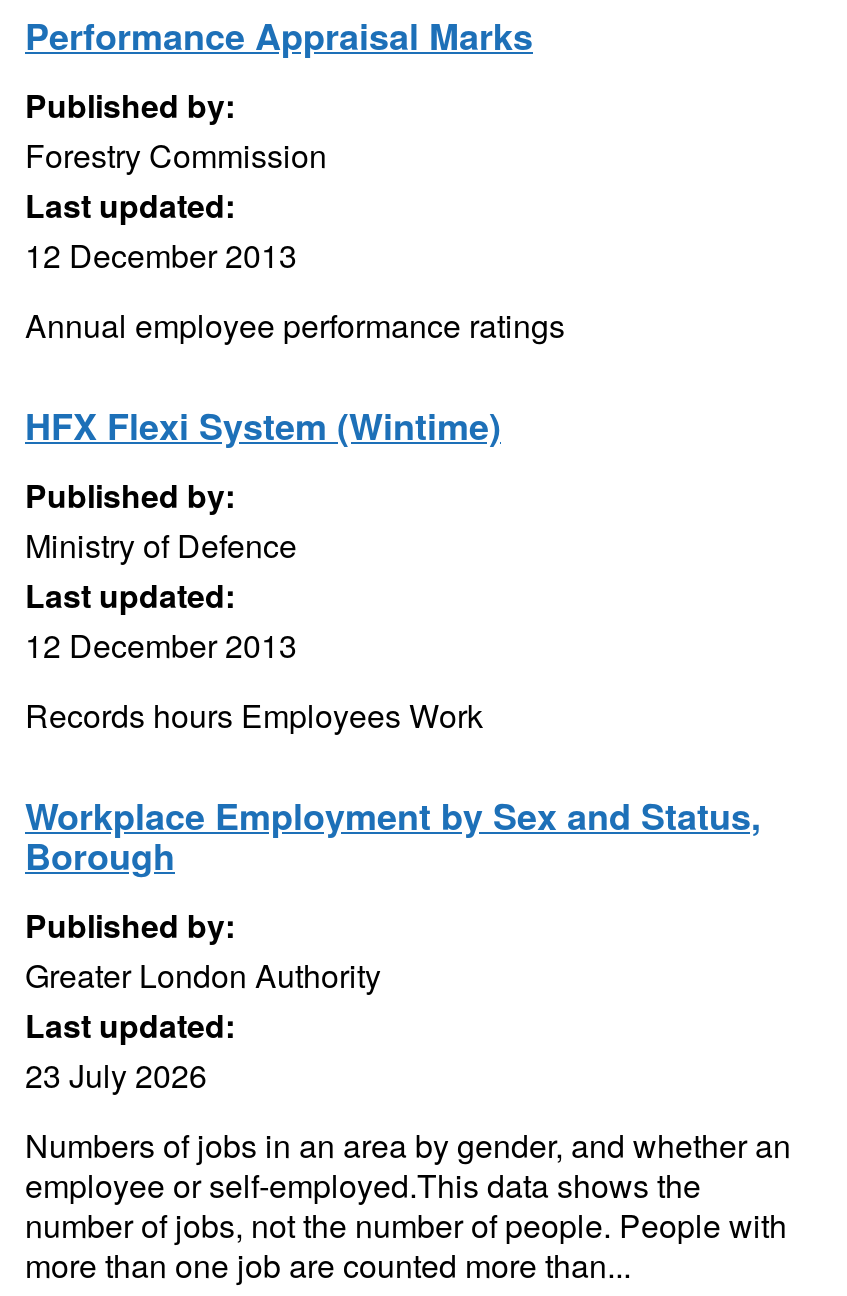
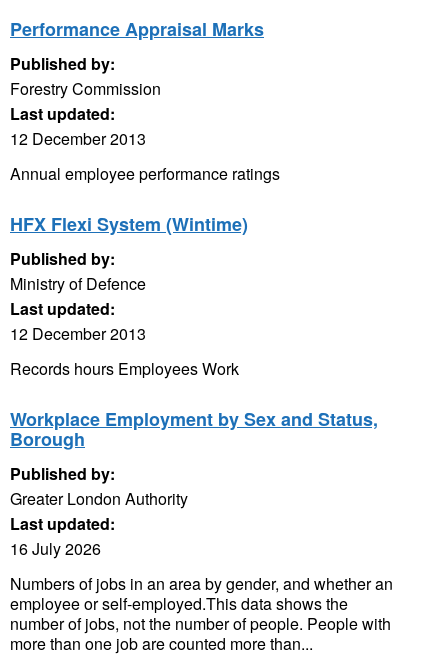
- 23 July 2026
+ 16 July 2026
